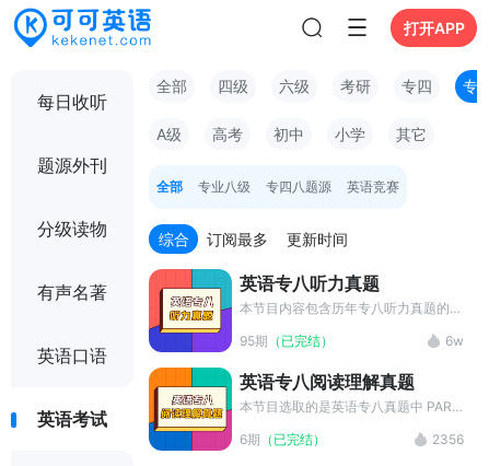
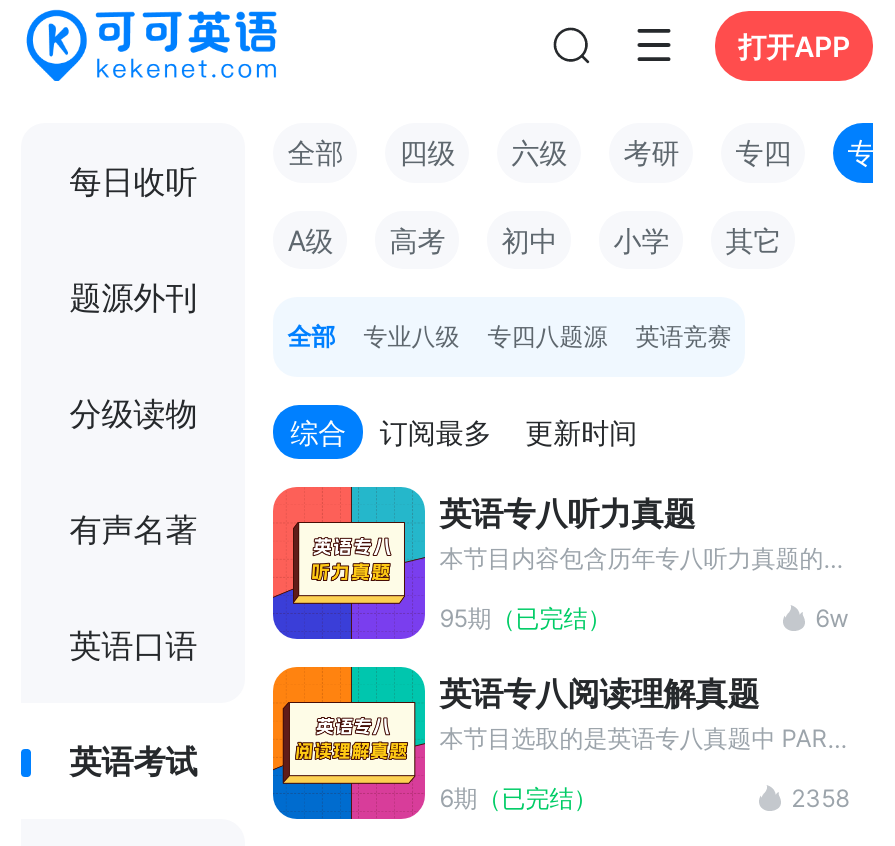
- 2356
+ 2358
